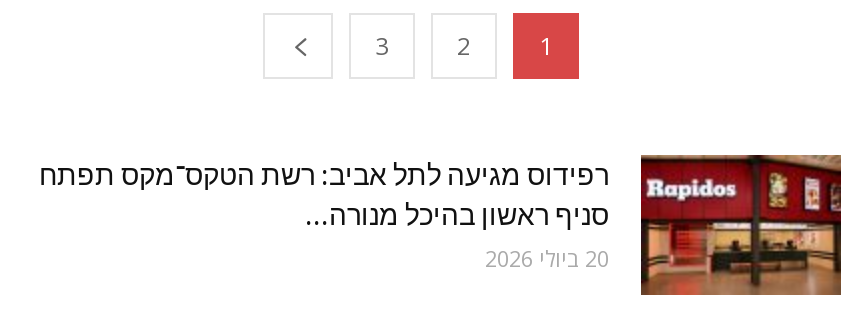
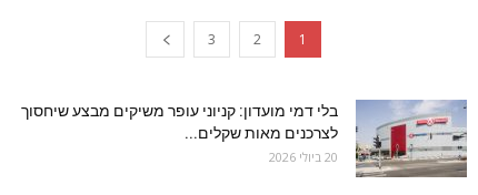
- [image]
- רפידוס מגיעה לתל אביב: רשת הטקס־מקס תפתח
- סניף ראשון בהיכל מנורה...
+ [image]
+ בלי דמי מועדון: קניוני עופר משיקים מבצע שיחסוך
+ לצרכנים מאות שקלים...
